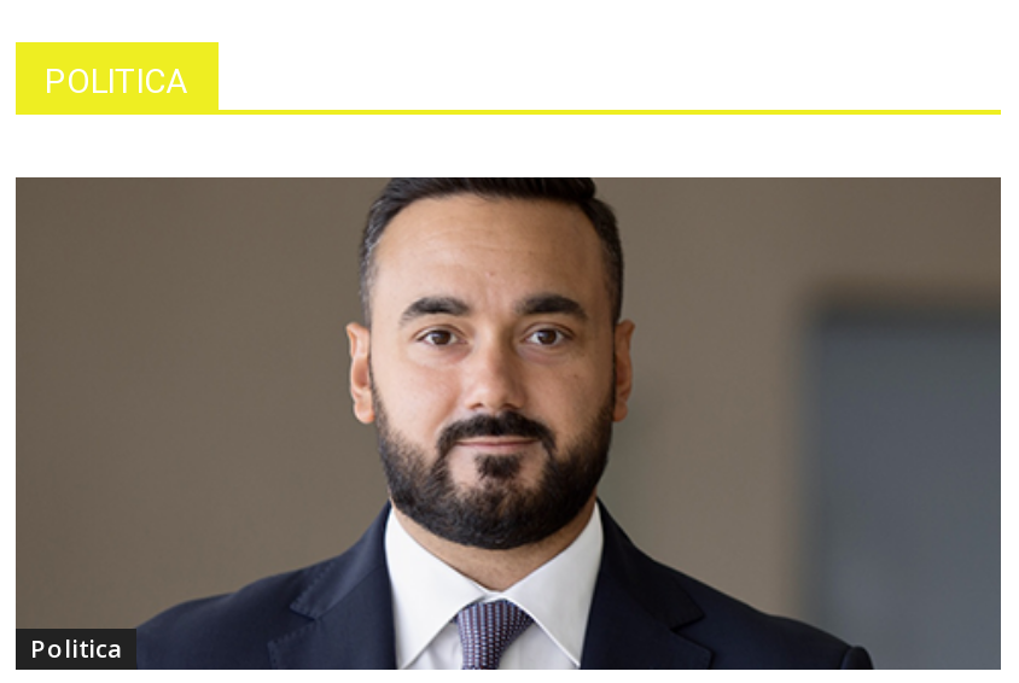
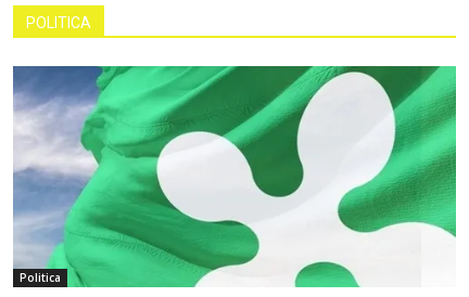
- [image]
+ [image]
